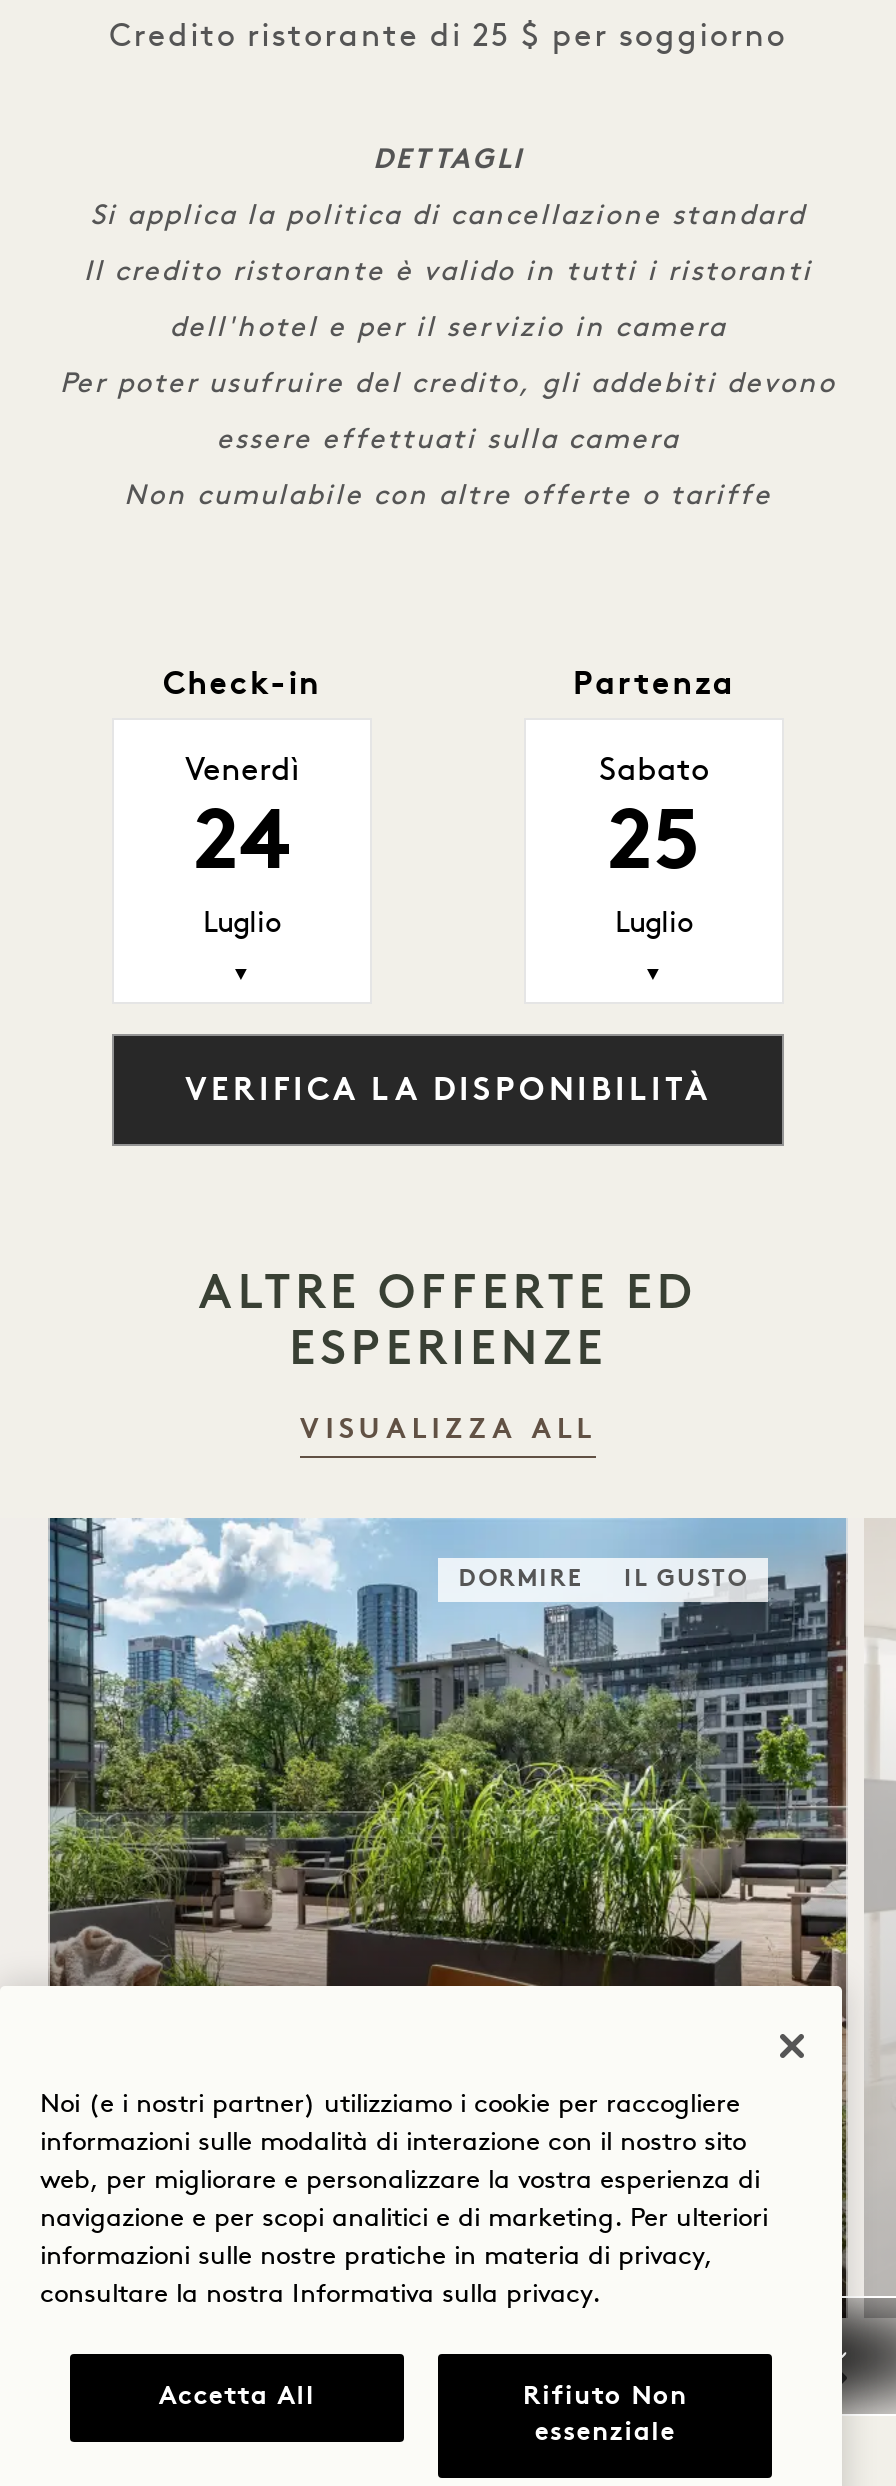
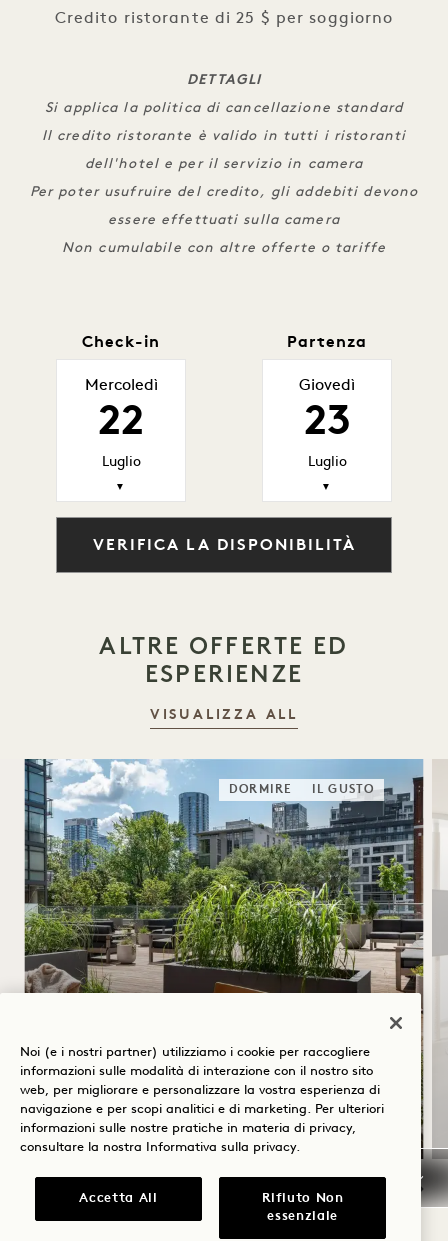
- Venerdì
- 24
+ Mercoledì
+ 22

- Sabato
- 25
+ Giovedì
+ 23
